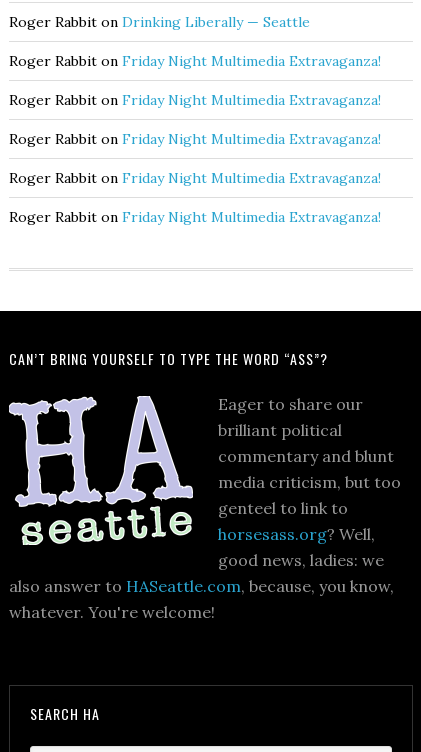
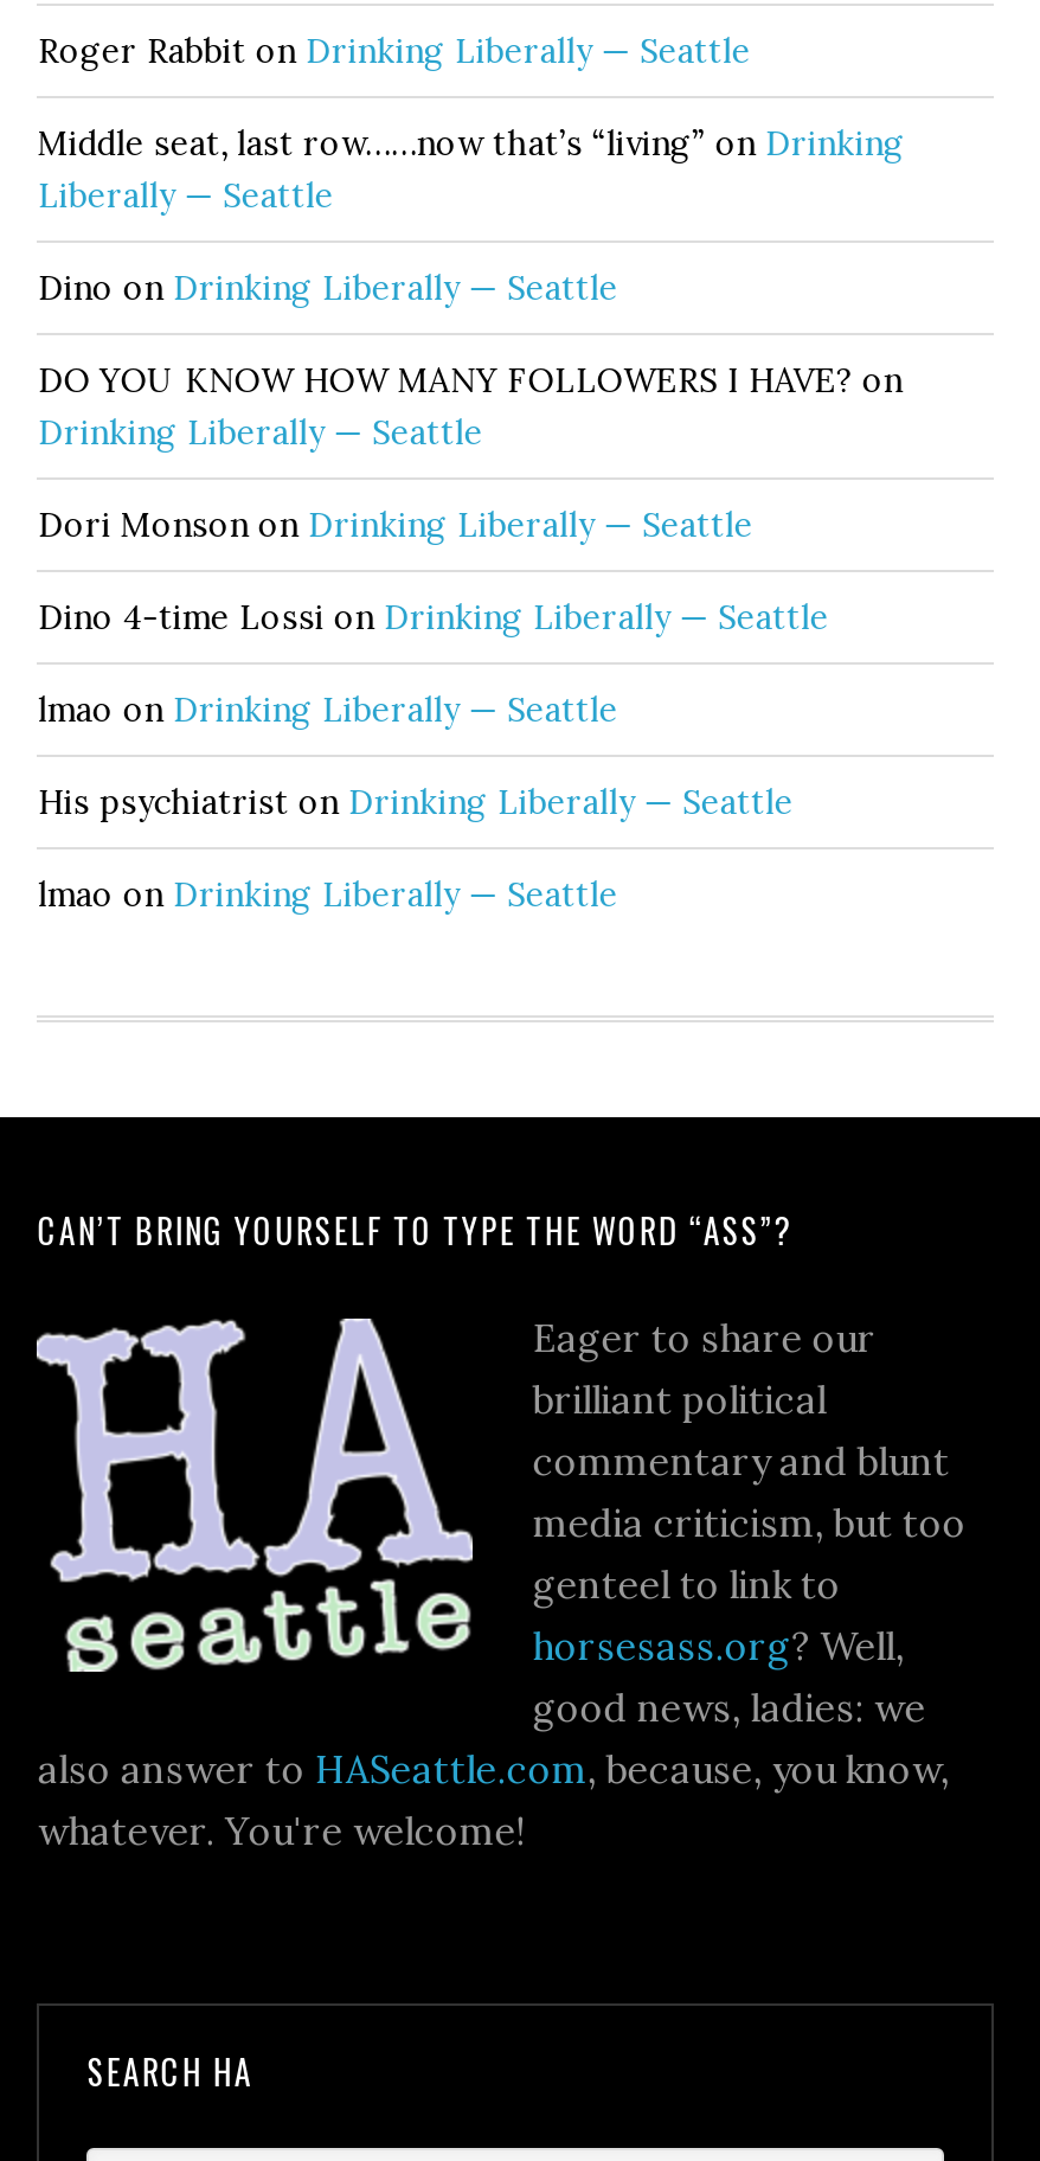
- Roger Rabbit on Friday Night Multimedia Extravaganza!
- Roger Rabbit on Friday Night Multimedia Extravaganza!
- Roger Rabbit on Friday Night Multimedia Extravaganza!
- Roger Rabbit on Friday Night Multimedia Extravaganza!
- Roger Rabbit on Friday Night Multimedia Extravaganza!
+ Middle seat, last row……now that’s “living” on Drinking
+ Liberally — Seattle
+ Dino on Drinking Liberally — Seattle
+ DO YOU KNOW HOW MANY FOLLOWERS I HAVE? on
+ Drinking Liberally — Seattle
+ Dori Monson on Drinking Liberally — Seattle
+ Dino 4-time Lossi on Drinking Liberally — Seattle
+ lmao on Drinking Liberally — Seattle
+ His psychiatrist on Drinking Liberally — Seattle
+ lmao on Drinking Liberally — Seattle
